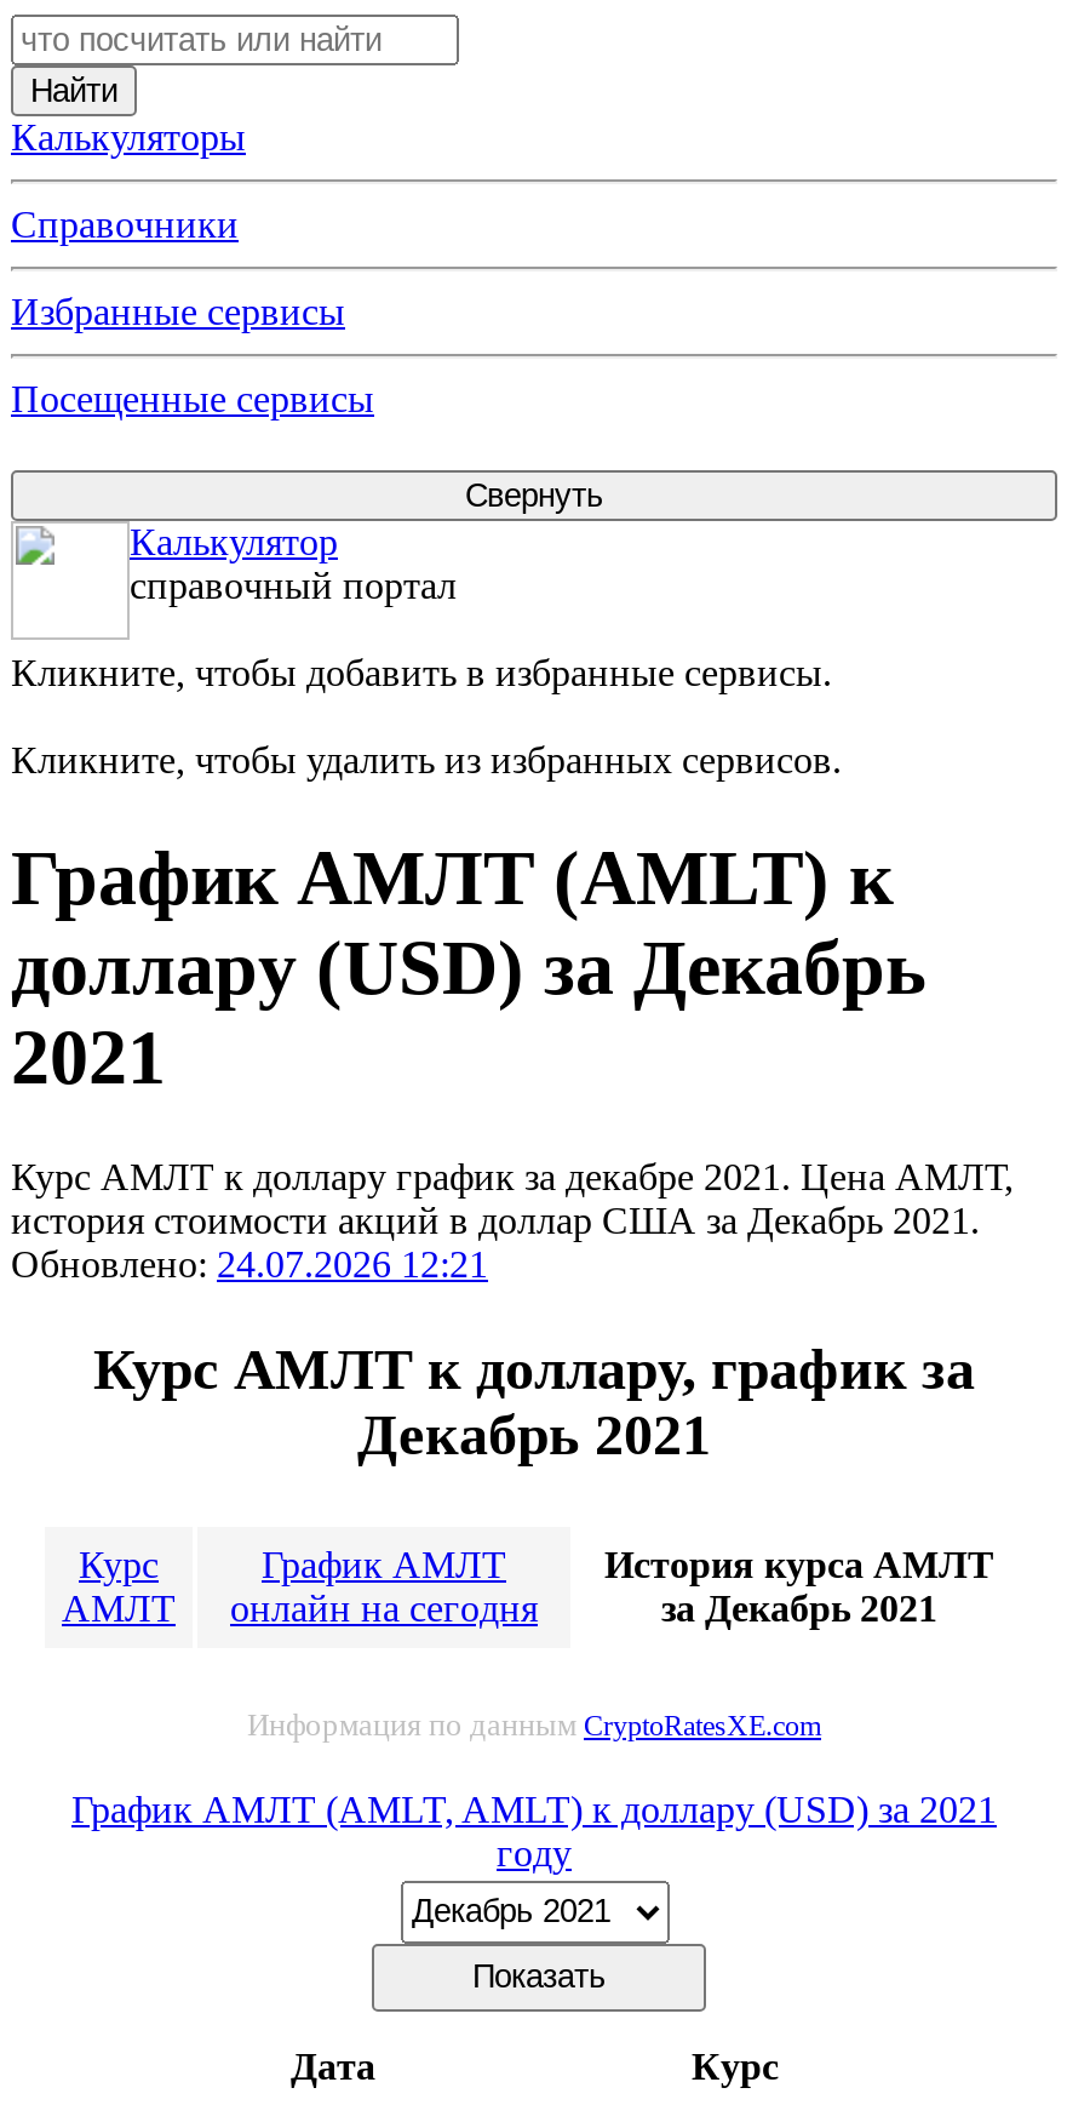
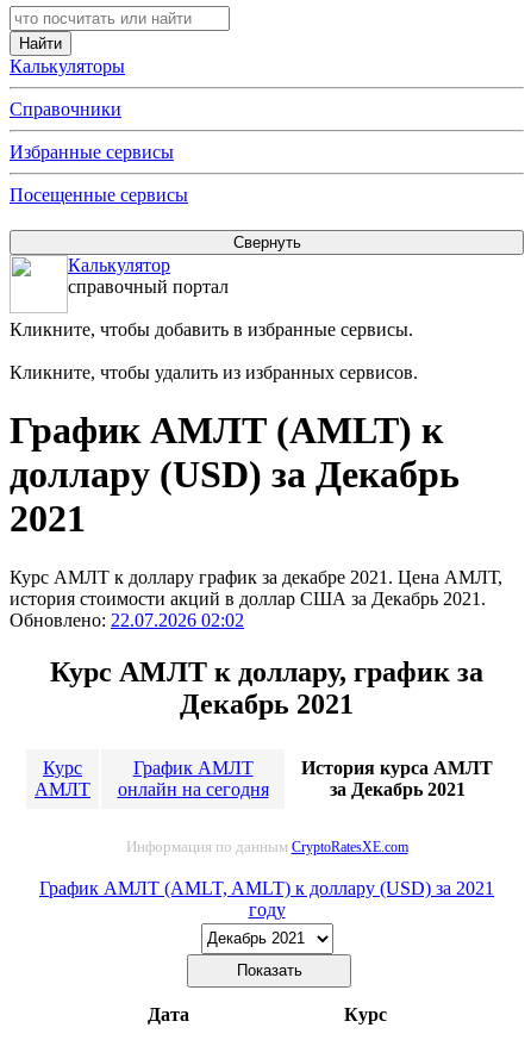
- Обновлено: 24.07.2026 12:21
+ Обновлено: 22.07.2026 02:02
